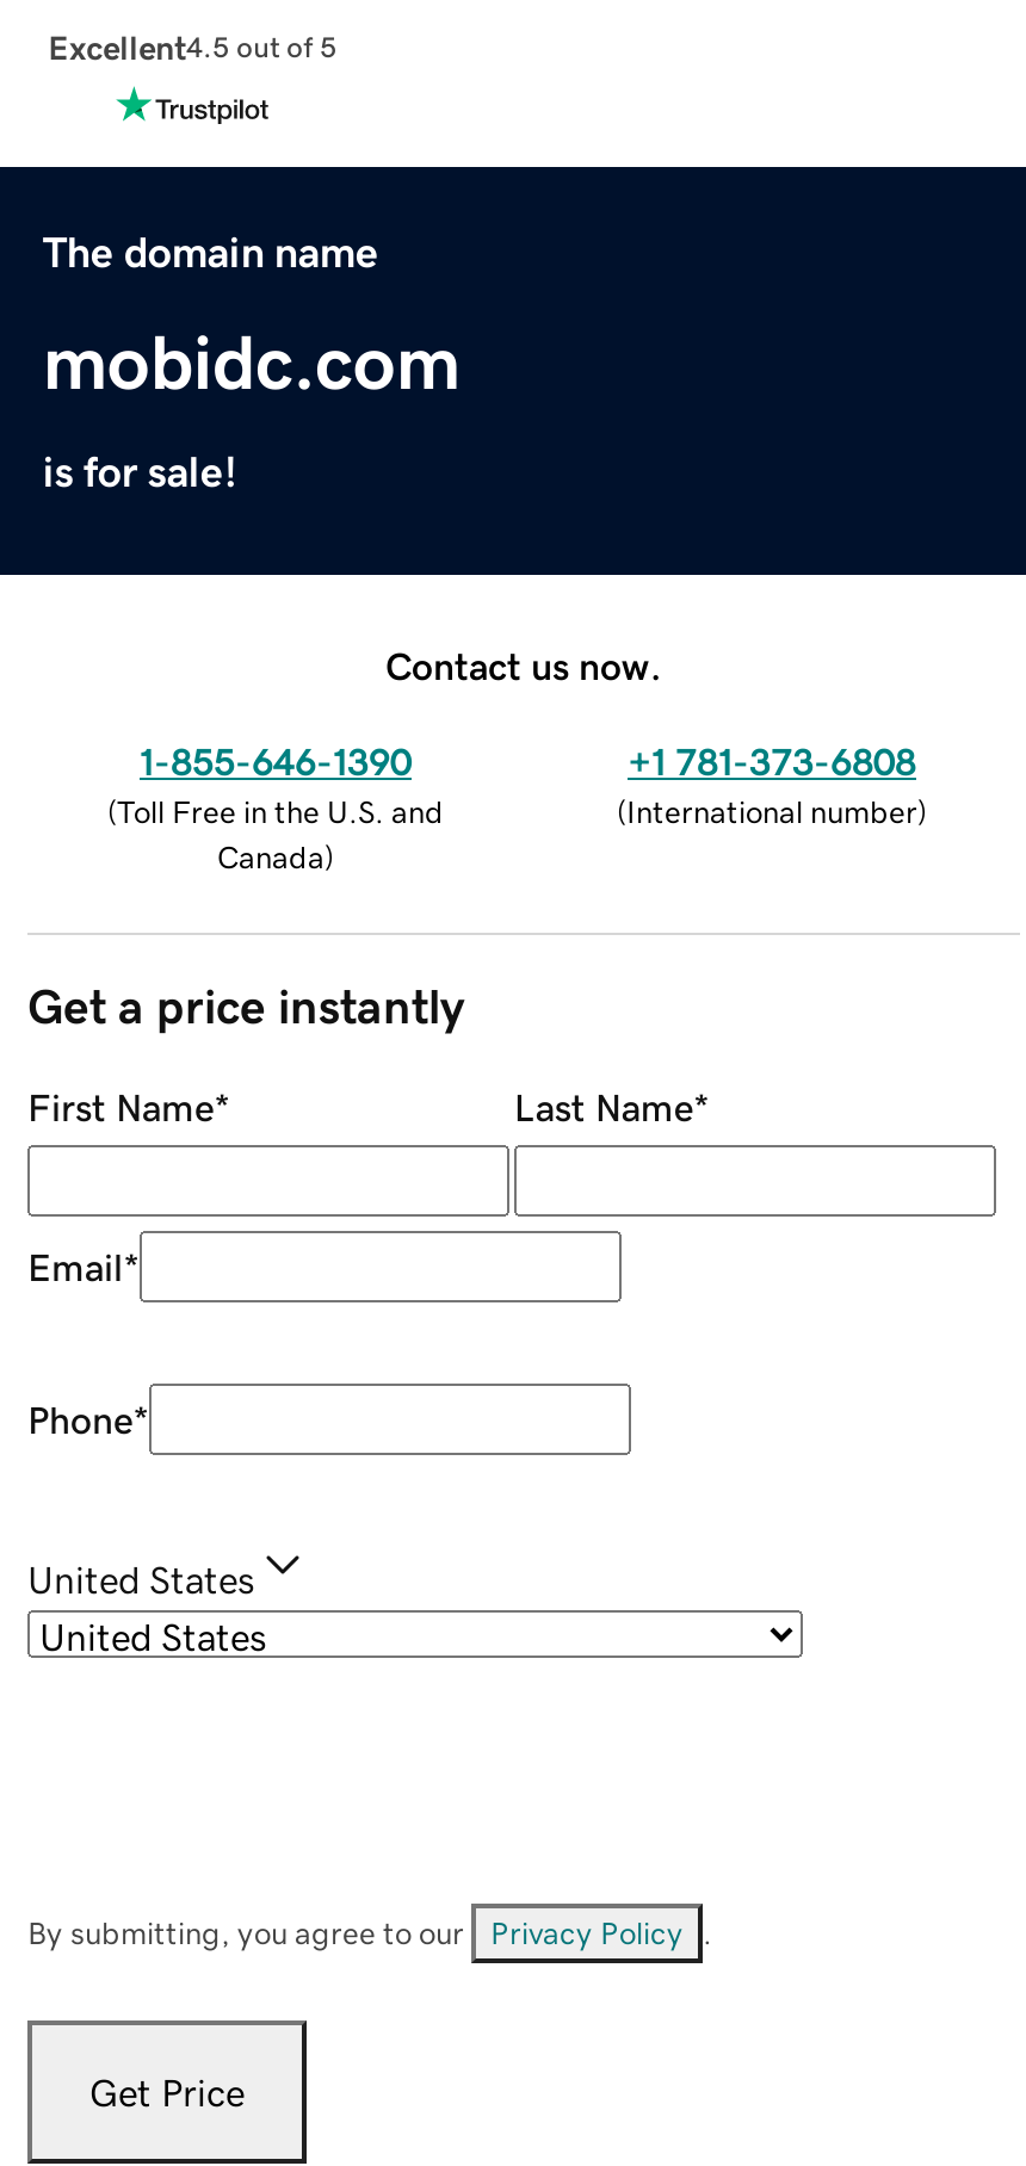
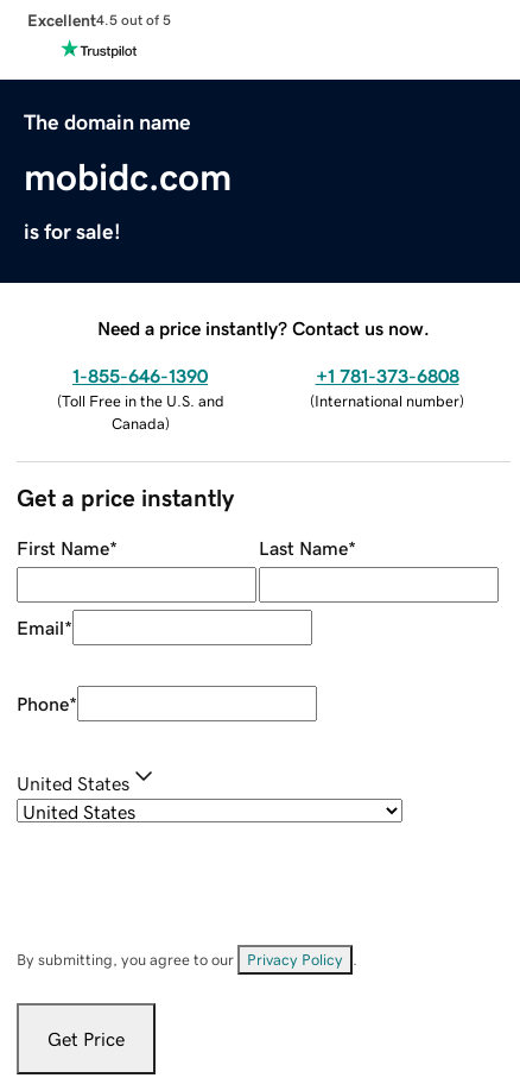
- Contact us now.
+ Need a price instantly? Contact us now.
